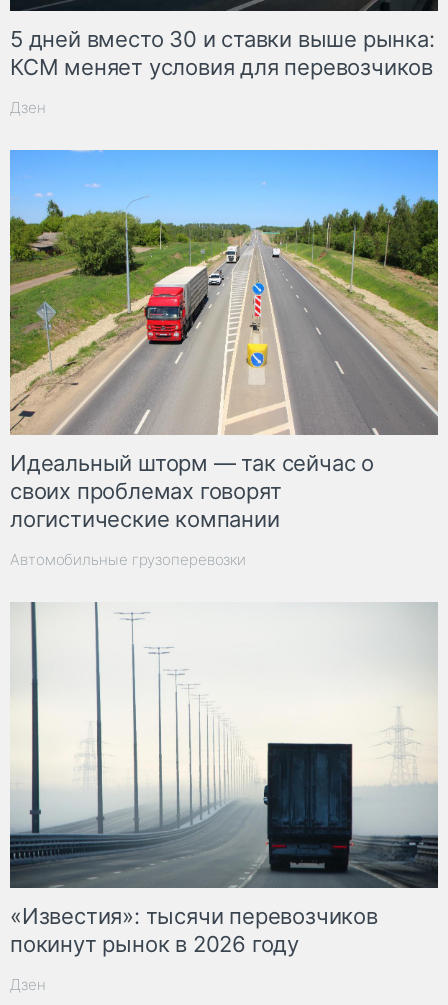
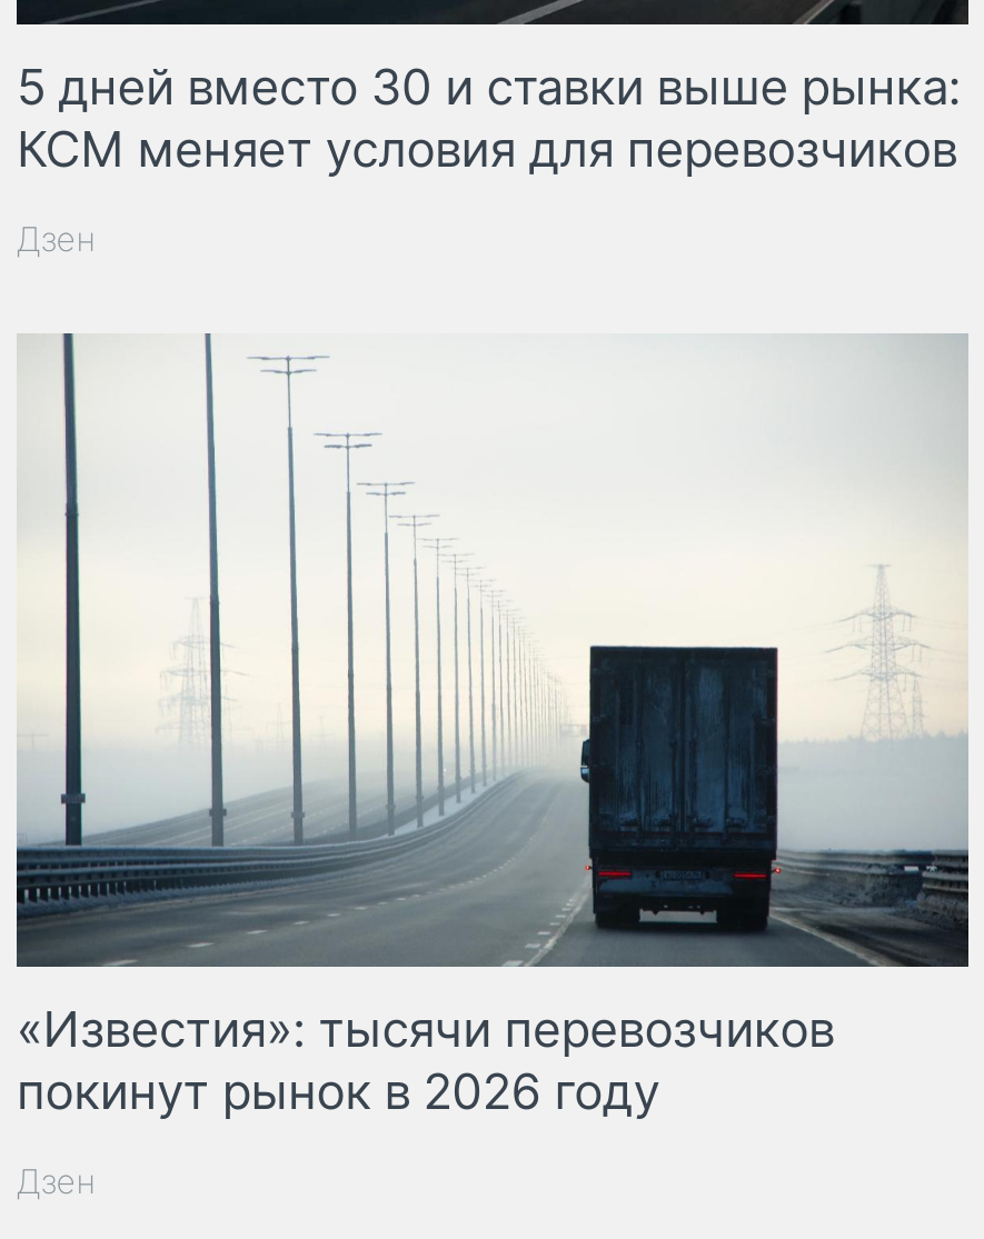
- [image]
- Идеальный шторм — так сейчас о
- своих проблемах говорят
- логистические компании
- Автомобильные грузоперевозки
